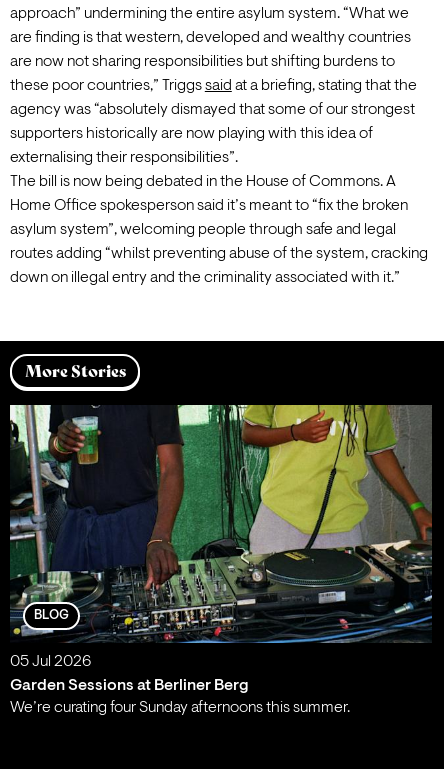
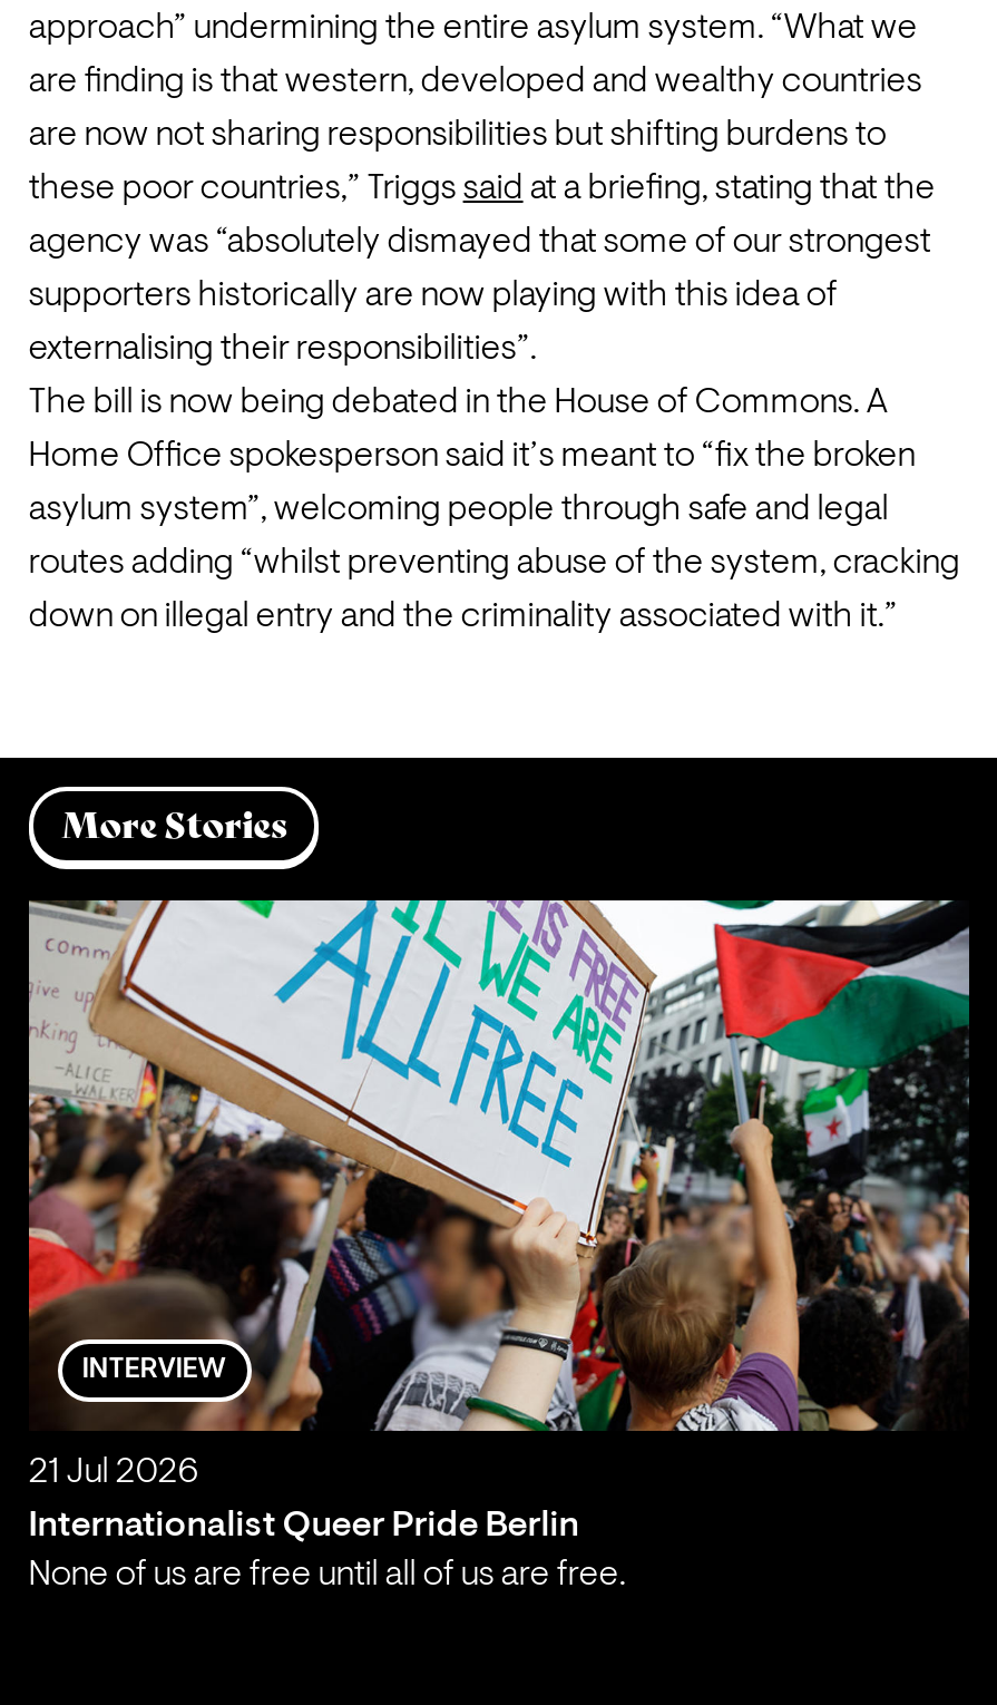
- [image]
- BLOG
+ [image]
+ INTERVIEW

- 05 Jul 2026
+ 21 Jul 2026

- Garden Sessions at Berliner Berg
- We’re curating four Sunday afternoons this summer.
+ Internationalist Queer Pride Berlin
+ None of us are free until all of us are free.
